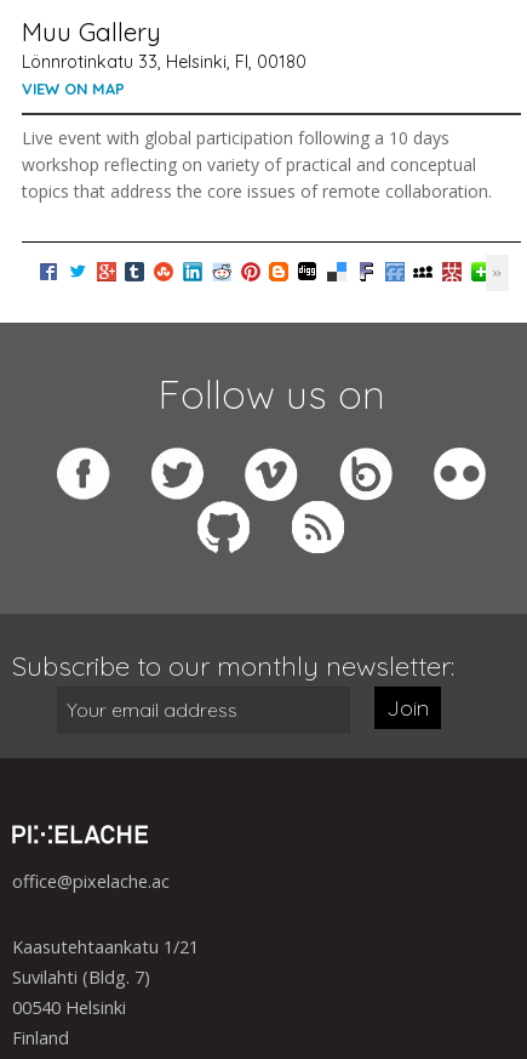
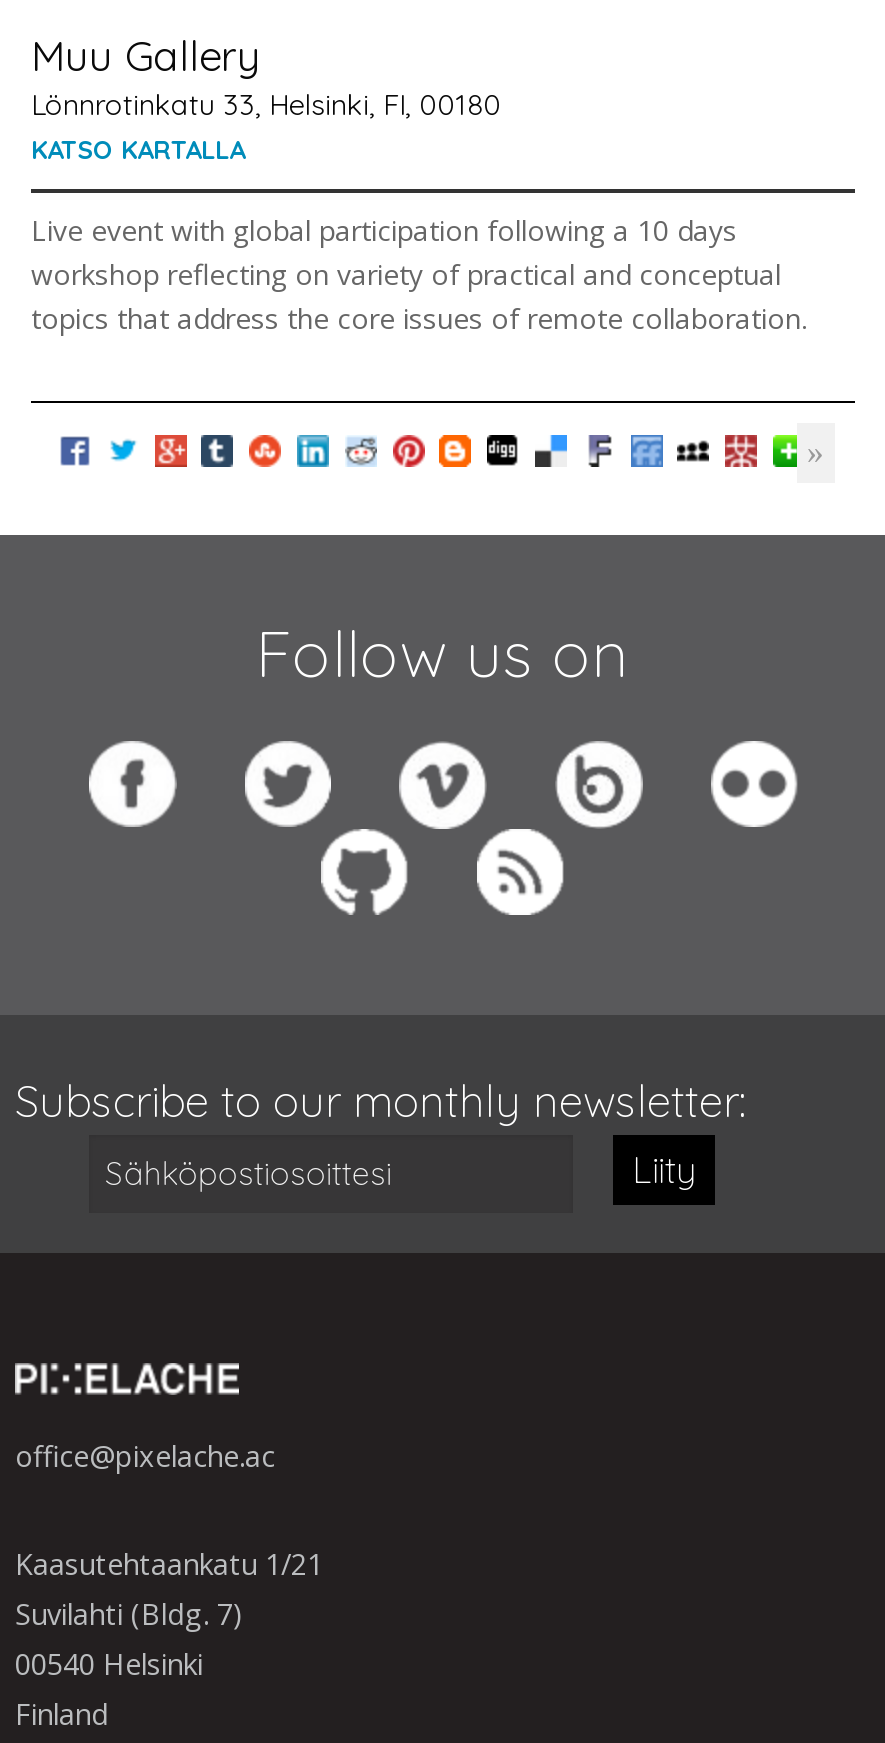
- VIEW ON MAP
+ KATSO KARTALLA

- Join
+ Liity
